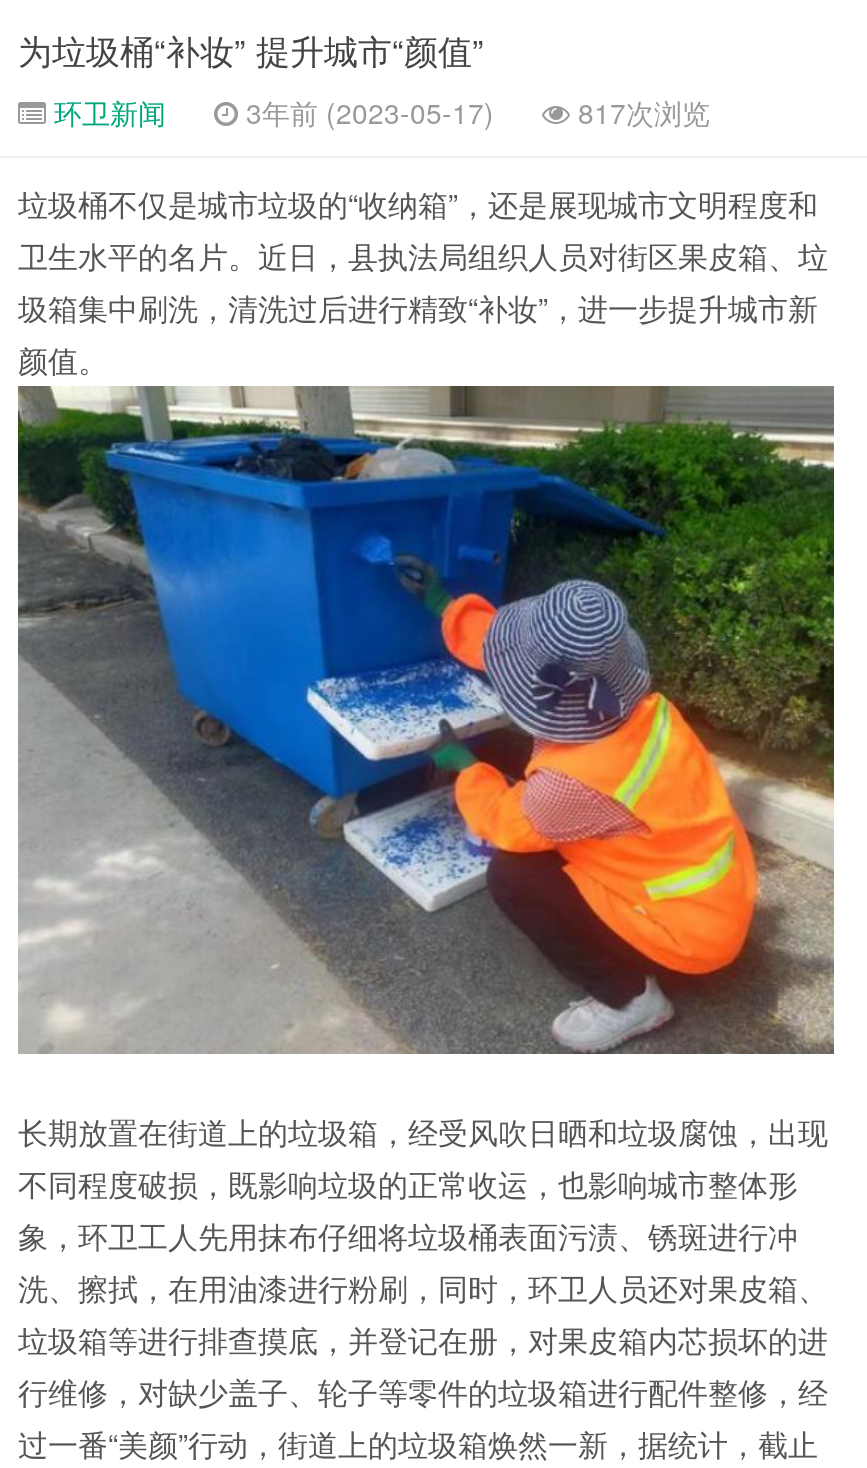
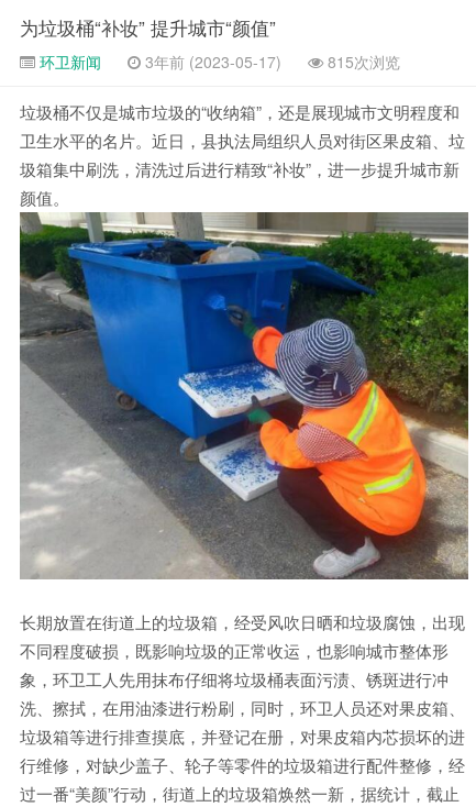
- 817次浏览
+ 815次浏览
